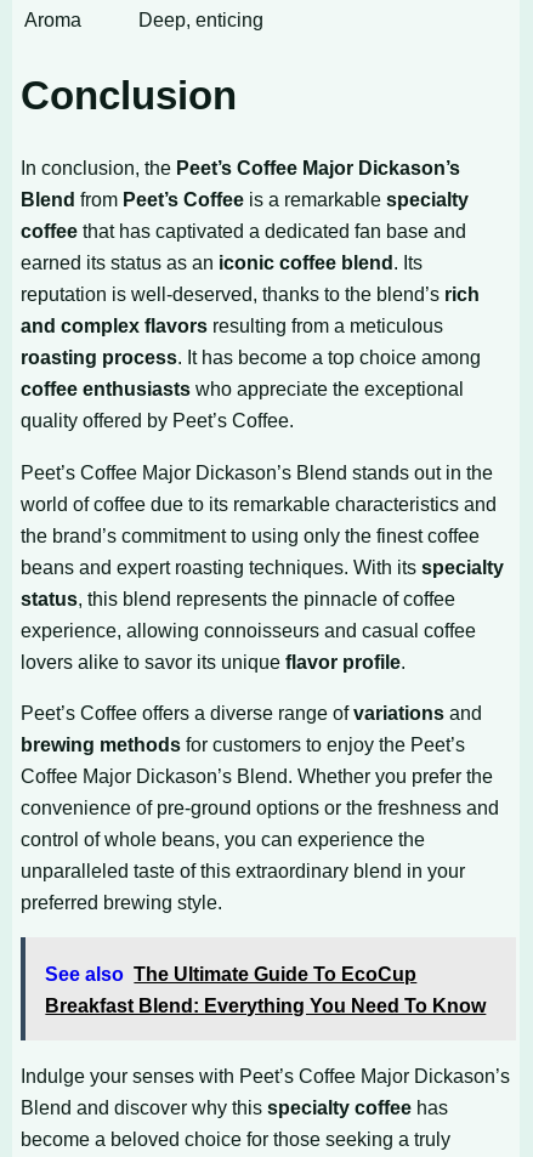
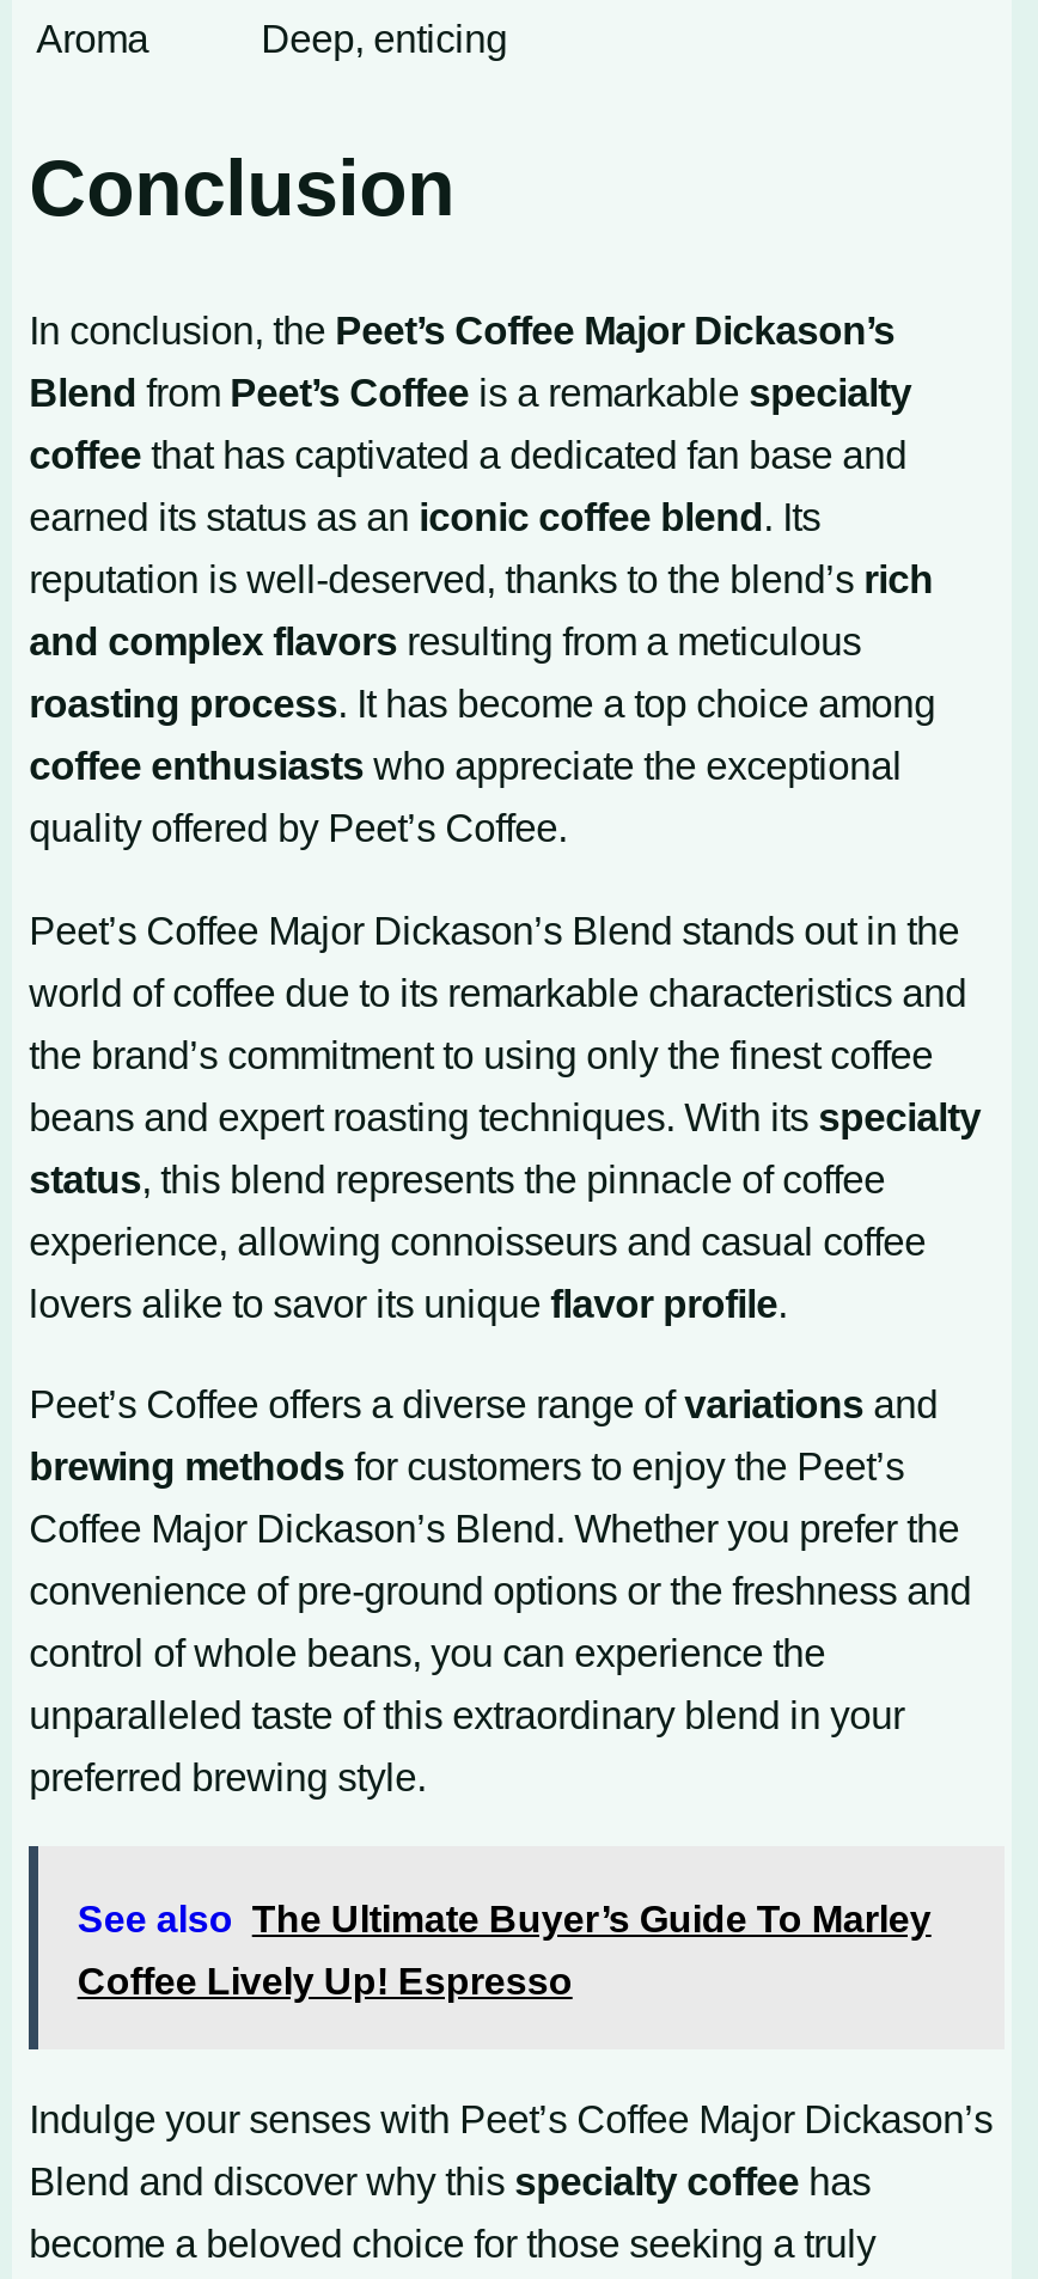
- See also The Ultimate Guide To EcoCup
+ See also The Ultimate Buyer’s Guide To Marley

- Breakfast Blend: Everything You Need To Know
+ Coffee Lively Up! Espresso
